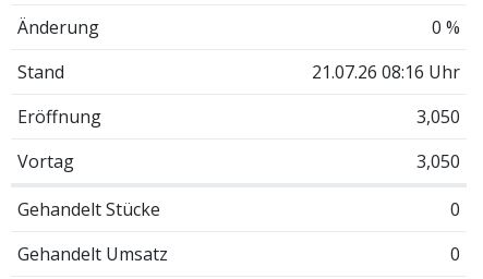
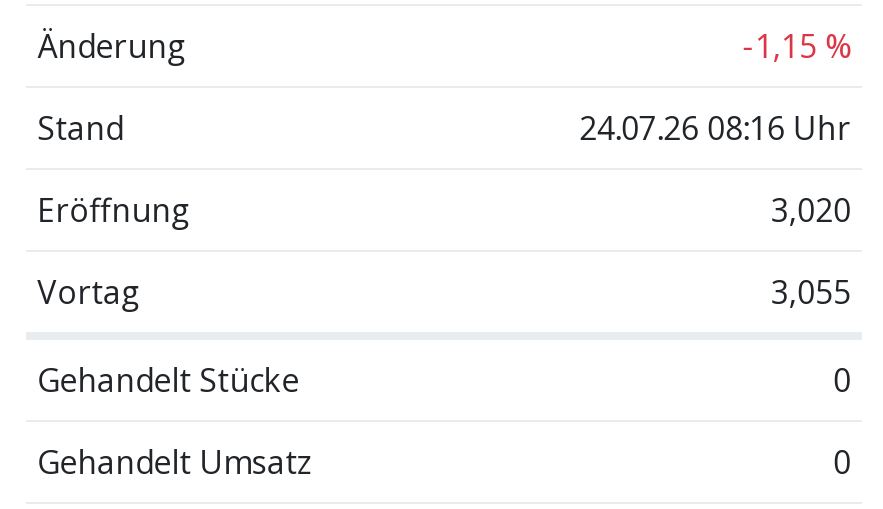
- 0 %
+ -1,15 %

- 21.07.26 08:16 Uhr
+ 24.07.26 08:16 Uhr

- 3,050
+ 3,020

- 3,050
+ 3,055
